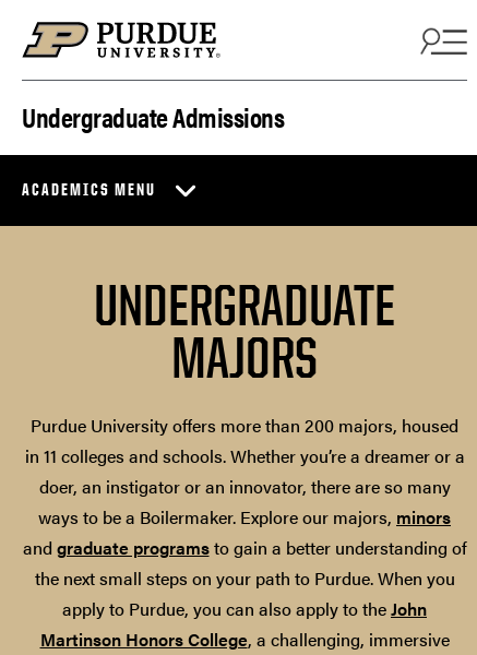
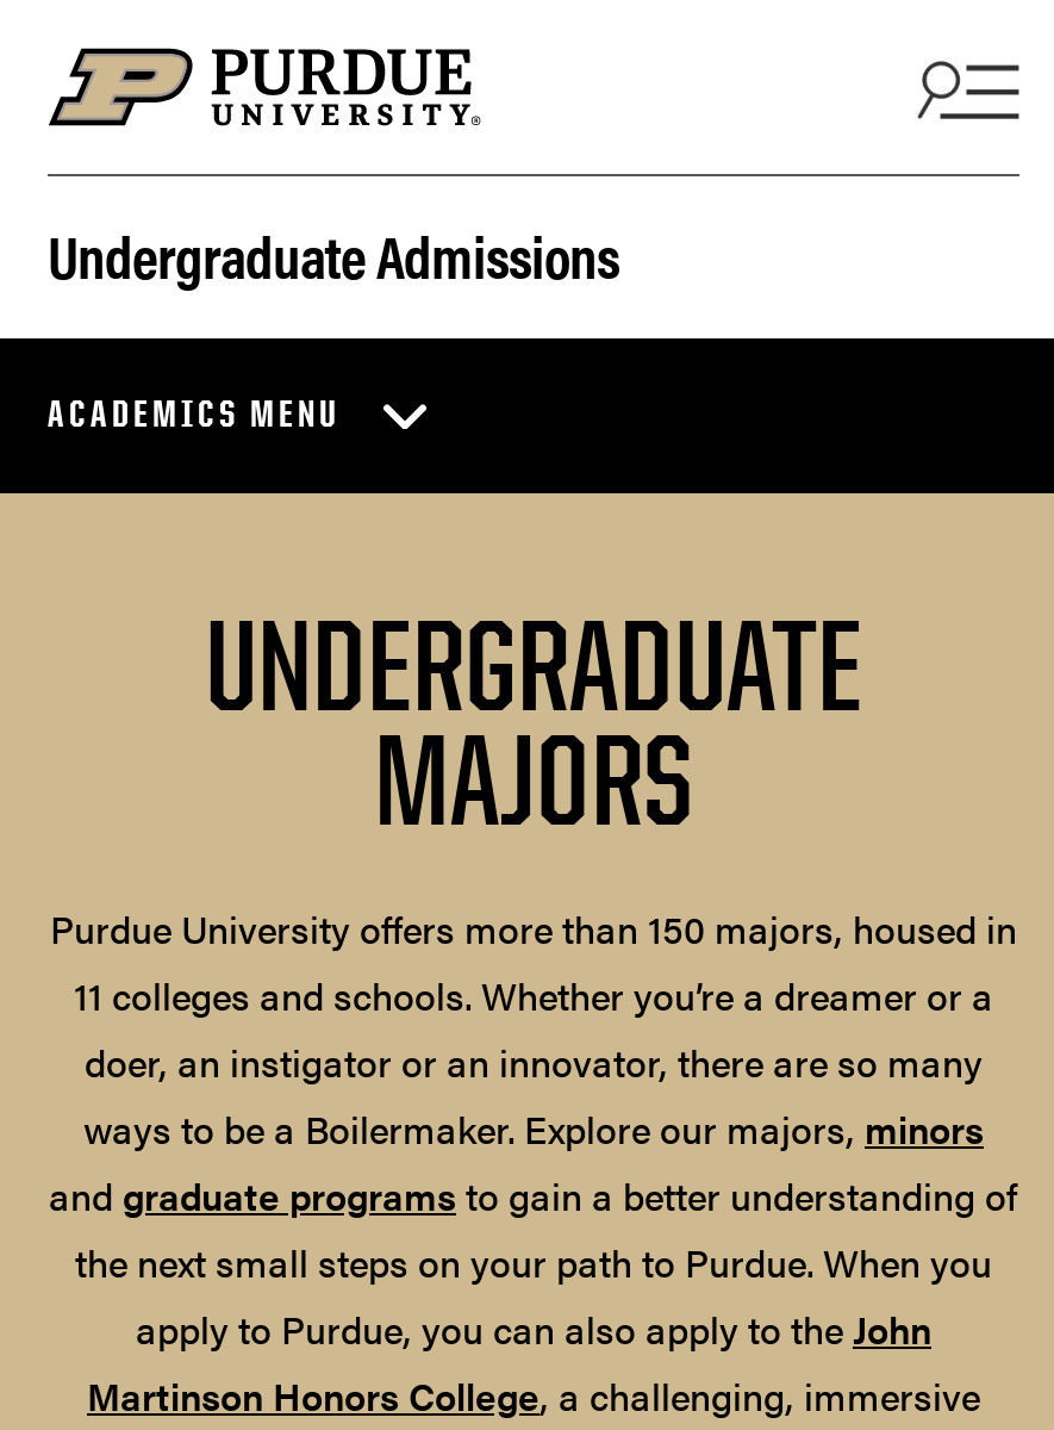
- Purdue University offers more than 200 majors, housed
- in 11 colleges and schools. Whether you’re a dreamer or a
+ Purdue University offers more than 150 majors, housed in
+ 11 colleges and schools. Whether you’re a dreamer or a
